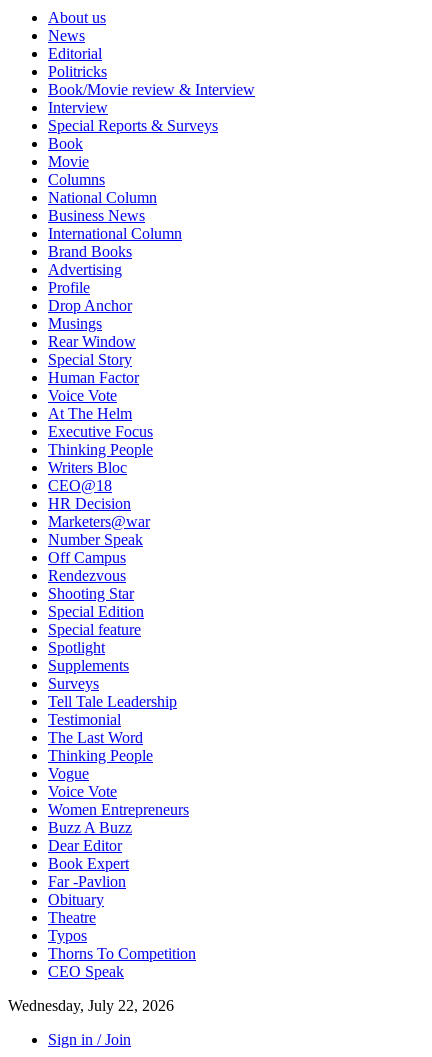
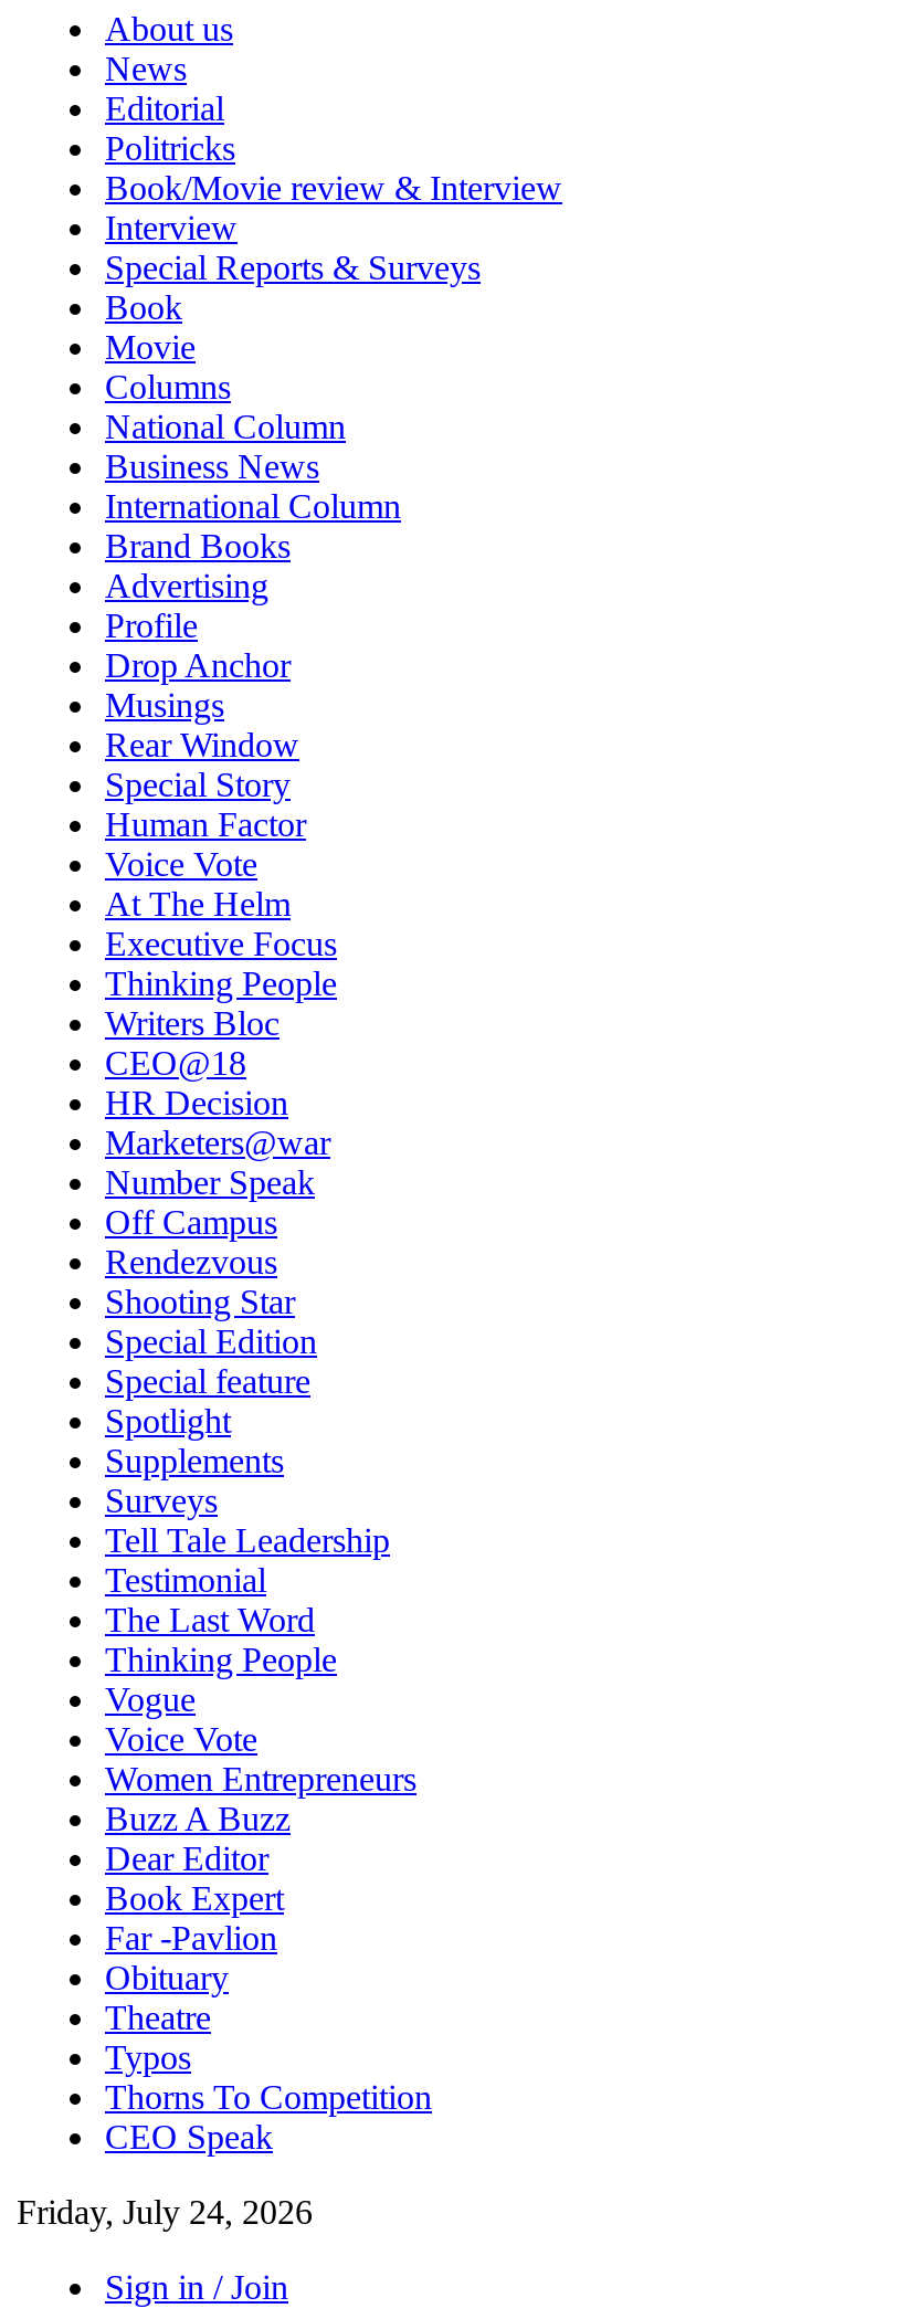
- Wednesday, July 22, 2026
+ Friday, July 24, 2026
